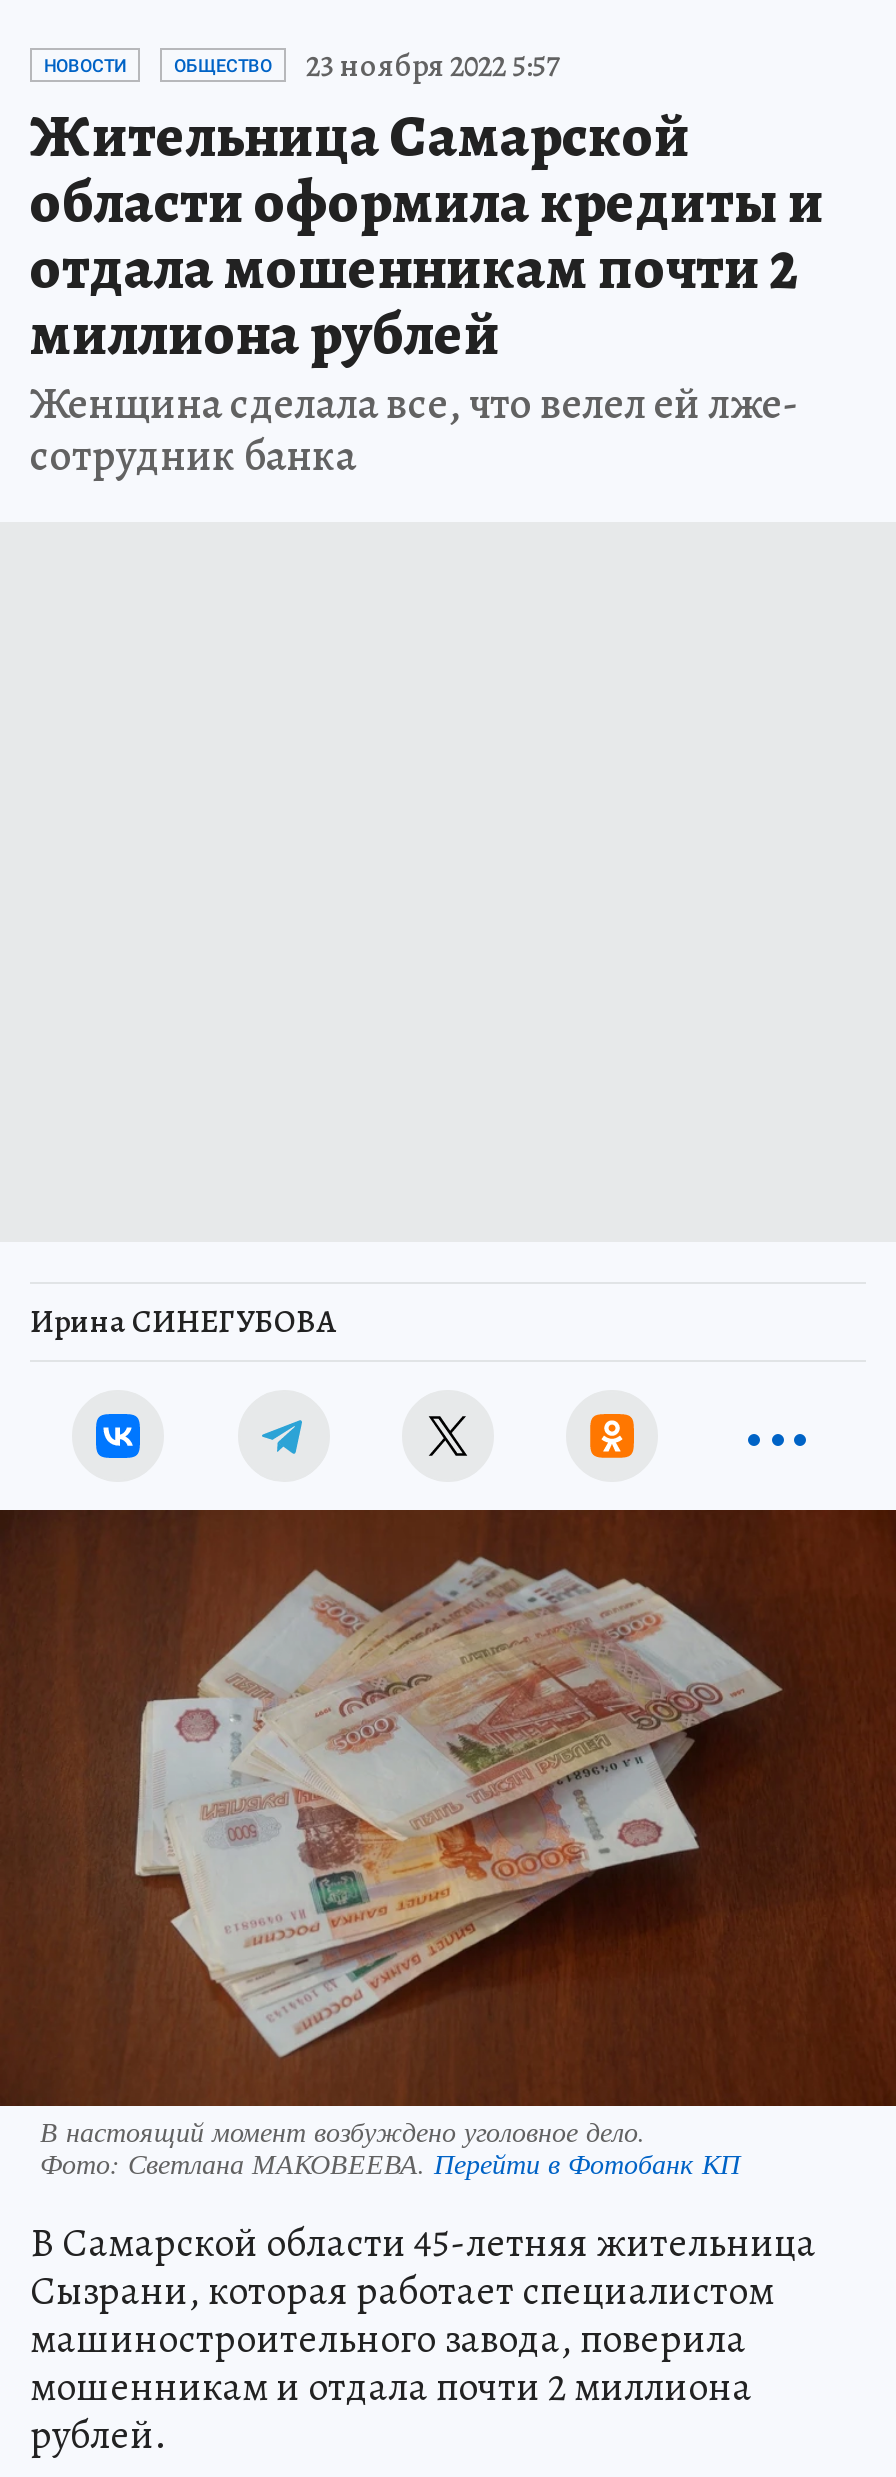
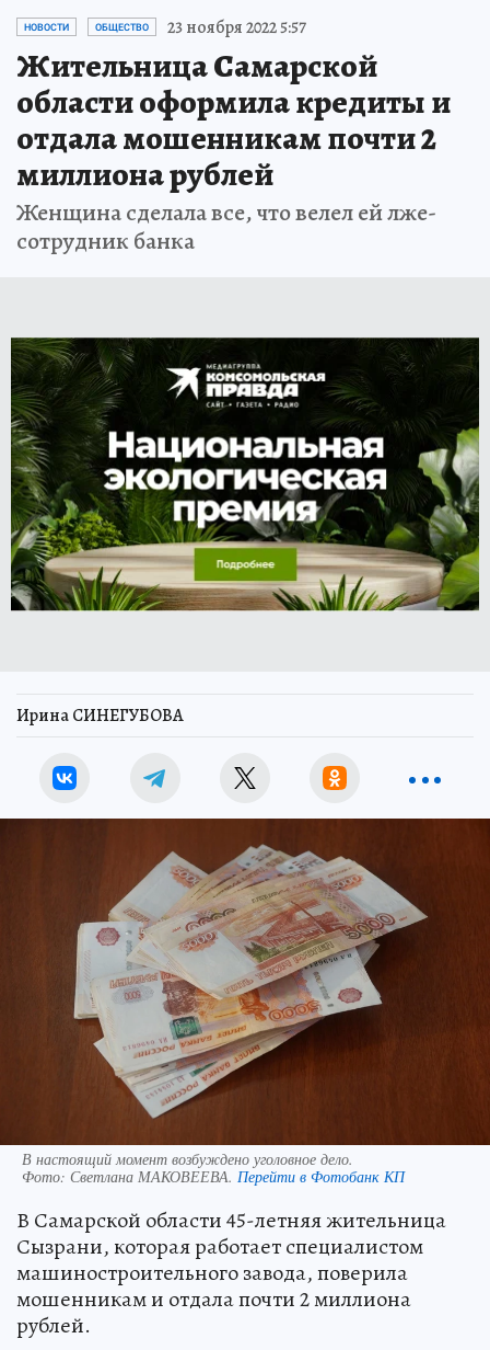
+ [image]
